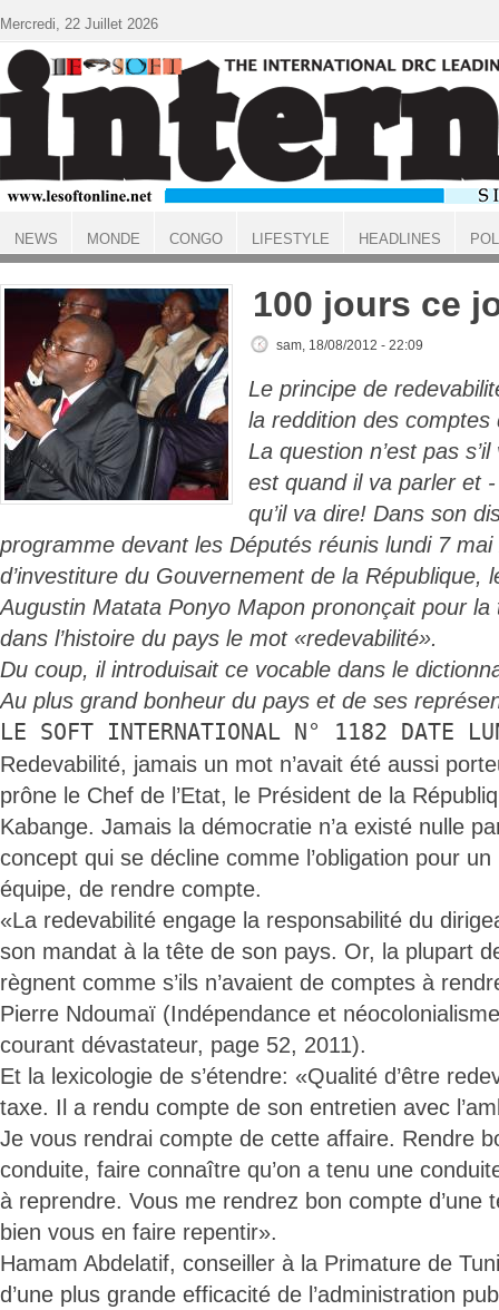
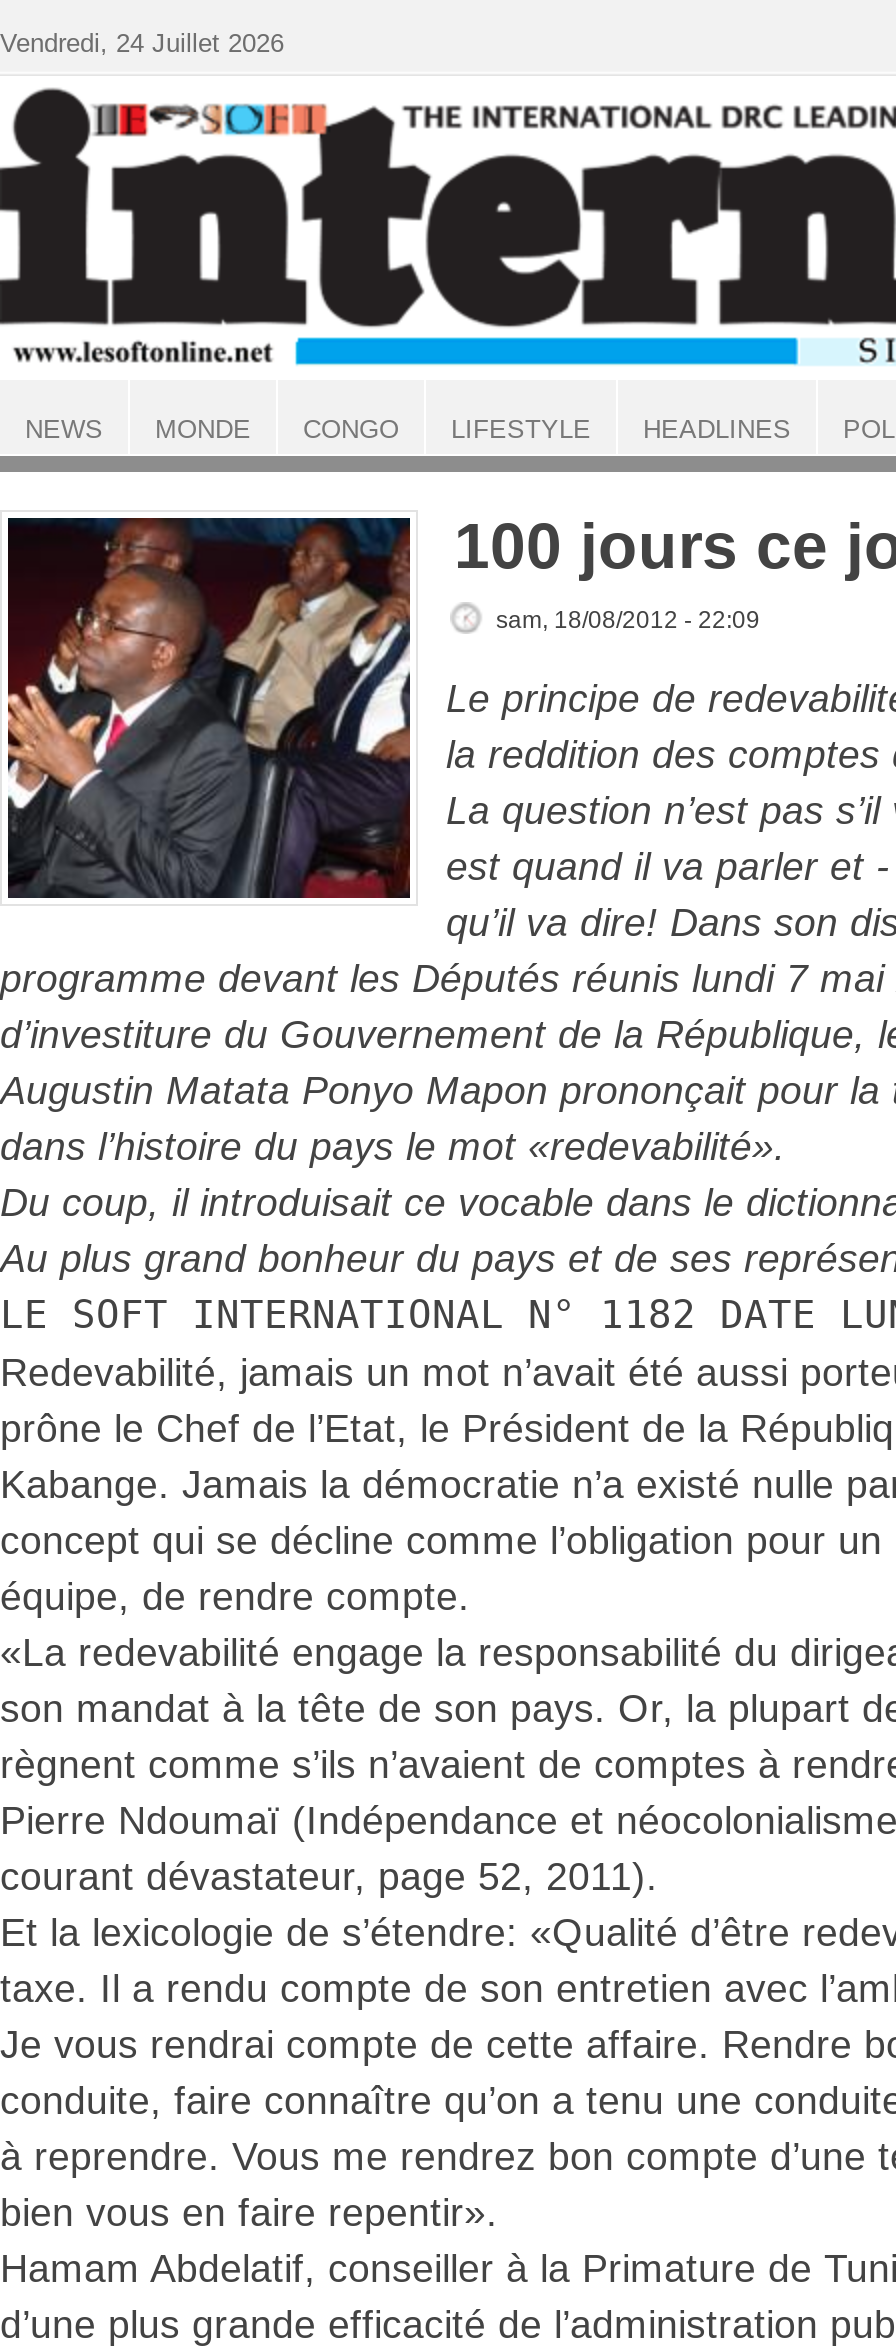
- Mercredi, 22 Juillet 2026
+ Vendredi, 24 Juillet 2026
